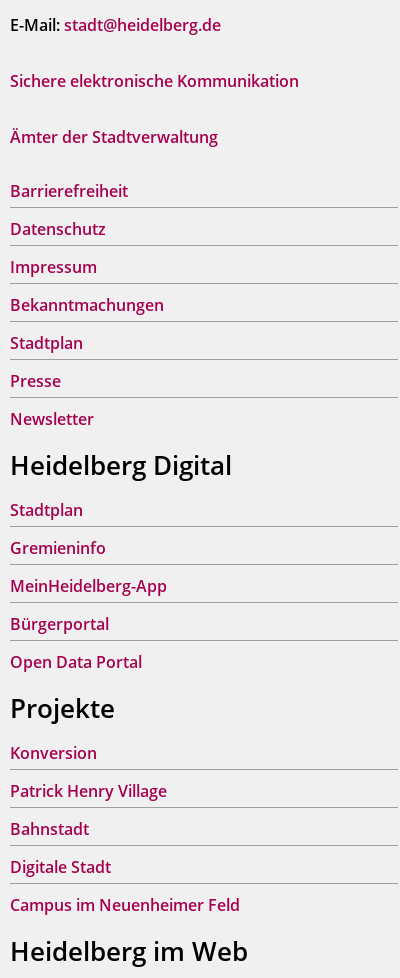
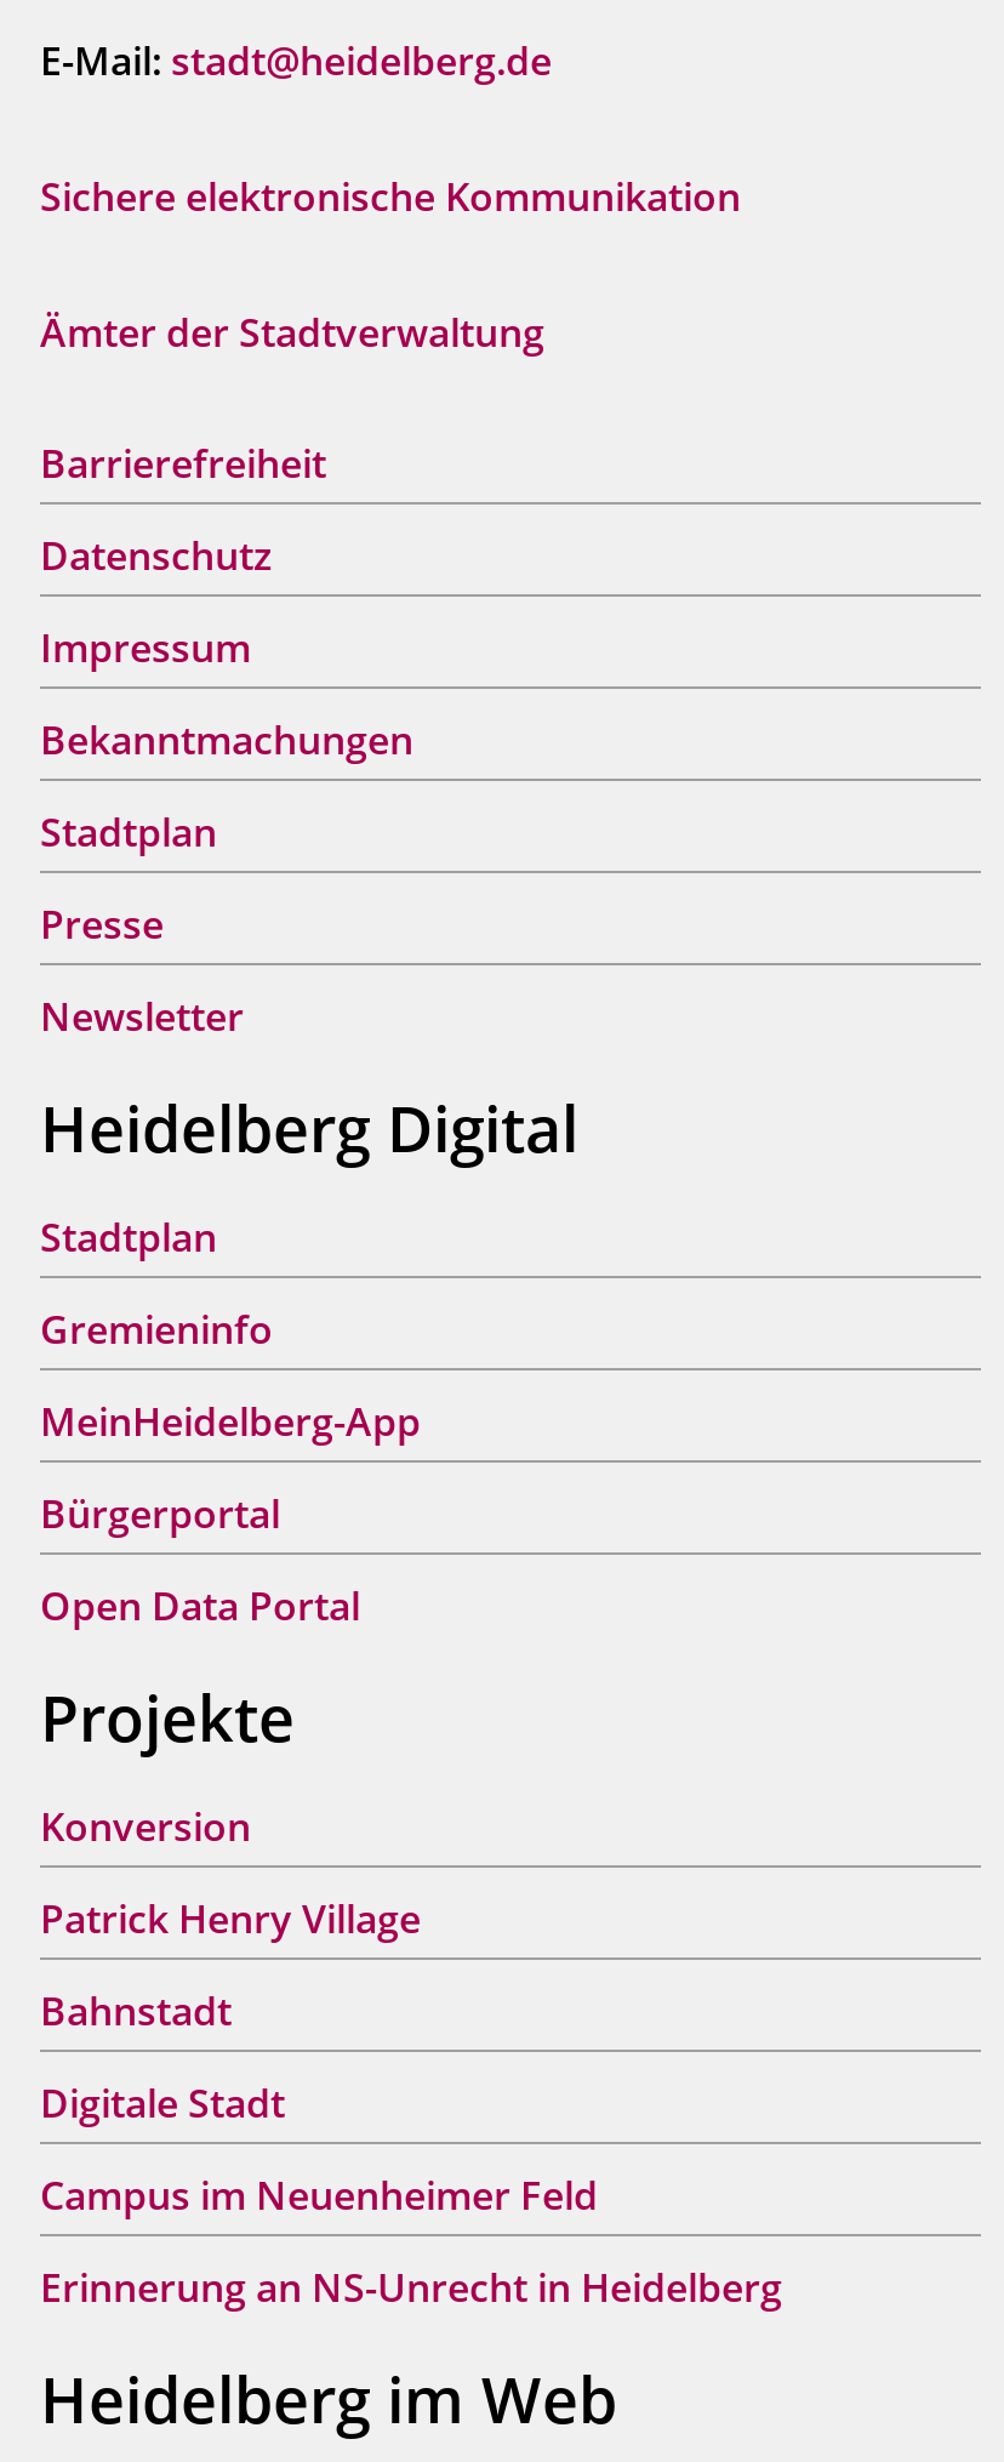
+ Erinnerung an NS-Unrecht in Heidelberg
